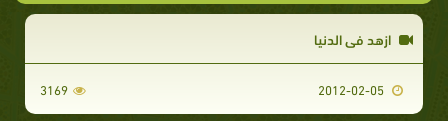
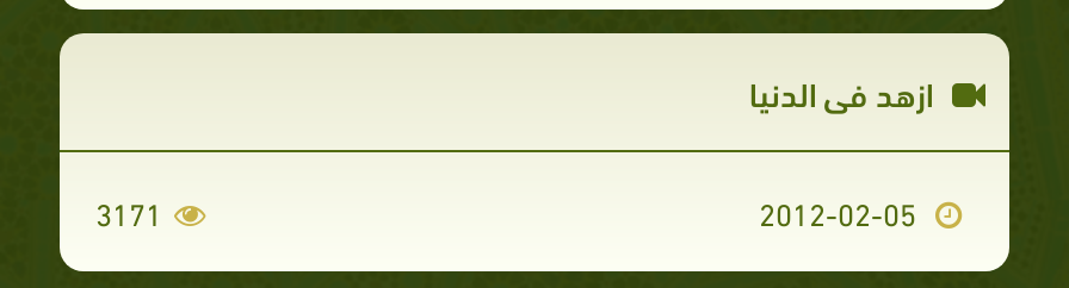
- 3169
+ 3171
